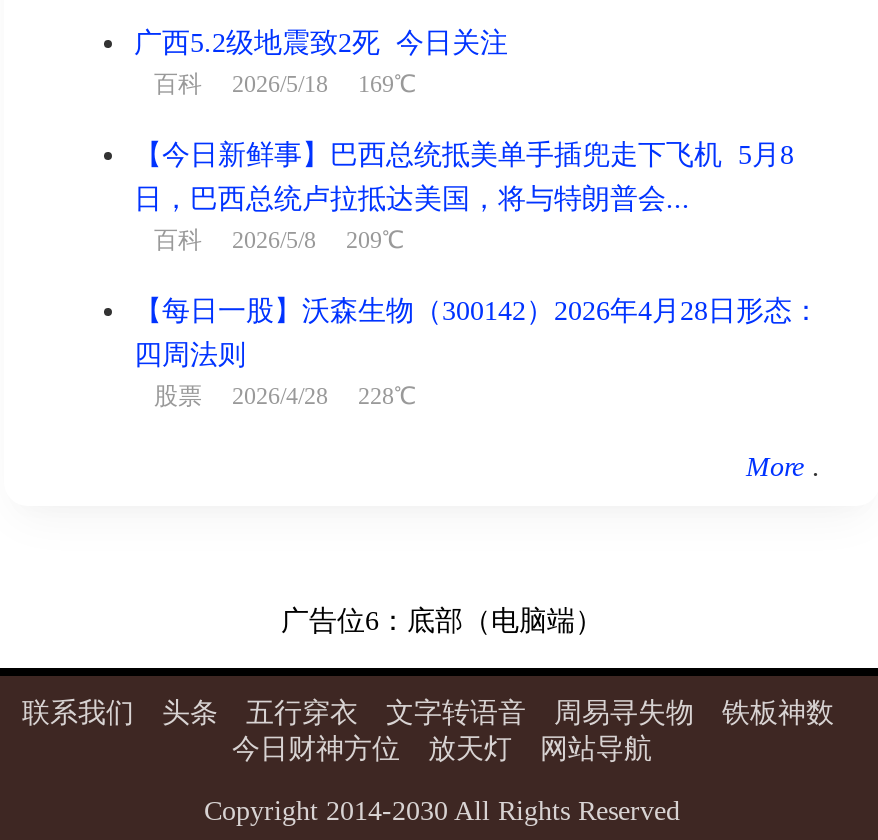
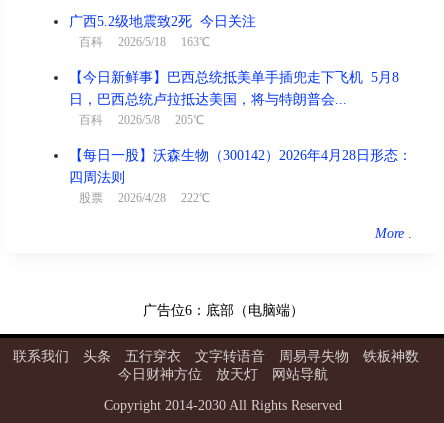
- 百科2026/5/18 169℃
+ 百科2026/5/18 163℃

- 百科2026/5/8 209℃
+ 百科2026/5/8 205℃

- 股票2026/4/28 228℃
+ 股票2026/4/28 222℃
